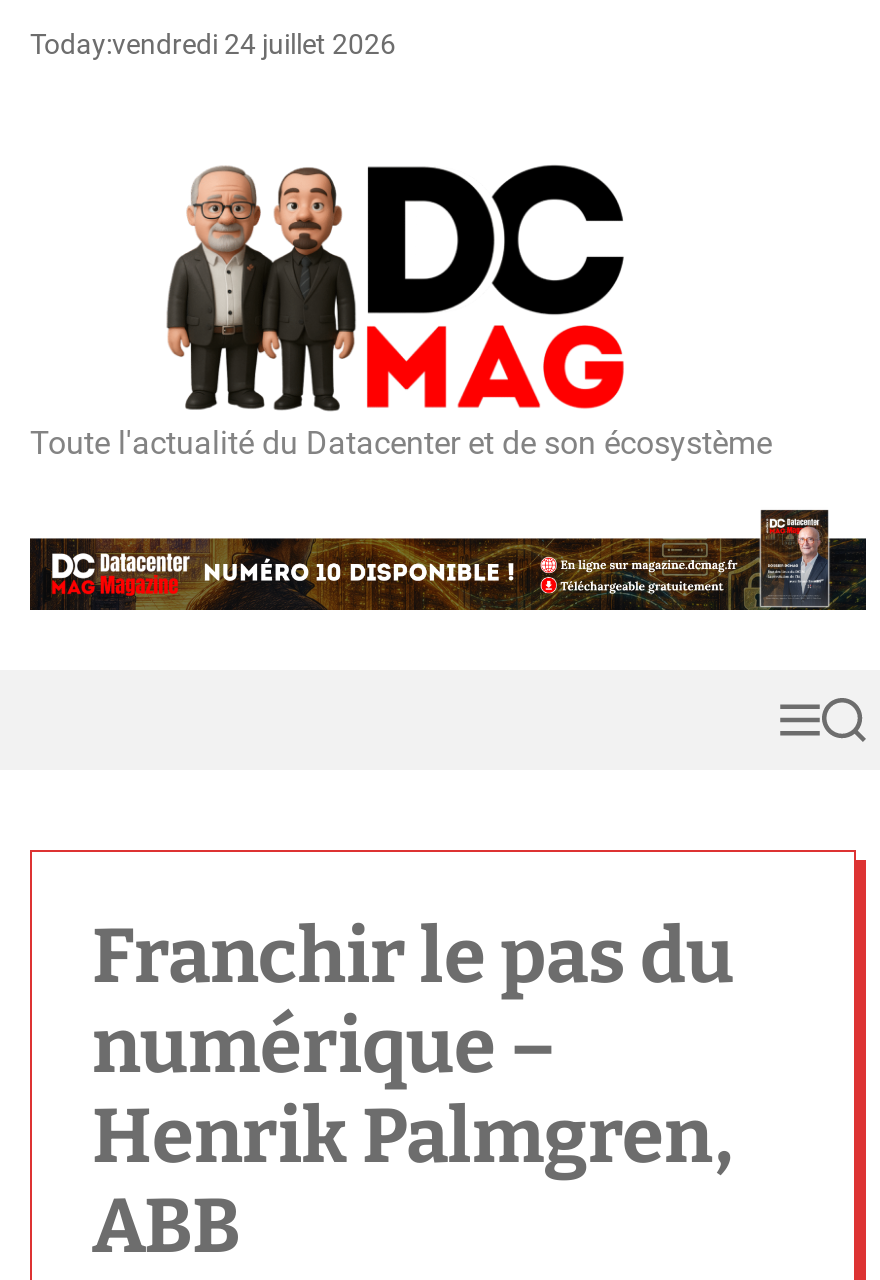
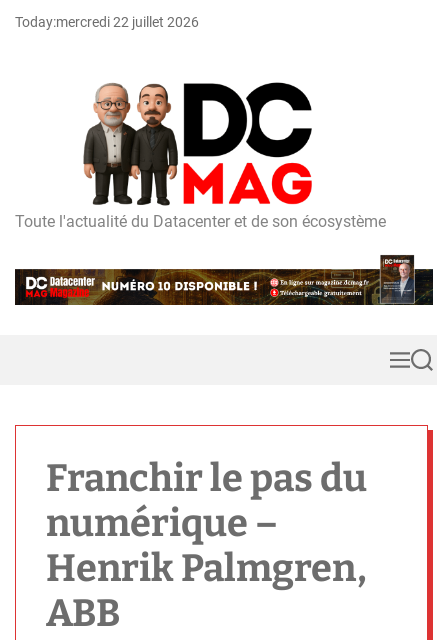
- Today:vendredi 24 juillet 2026
+ Today:mercredi 22 juillet 2026
